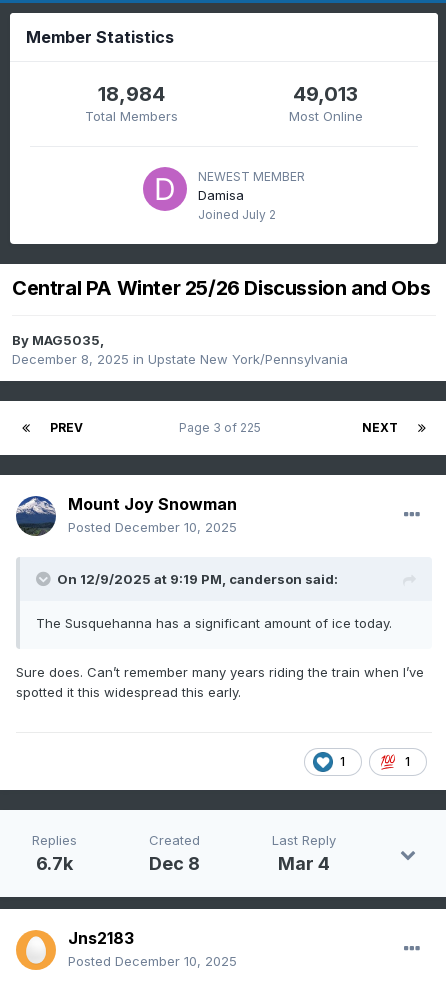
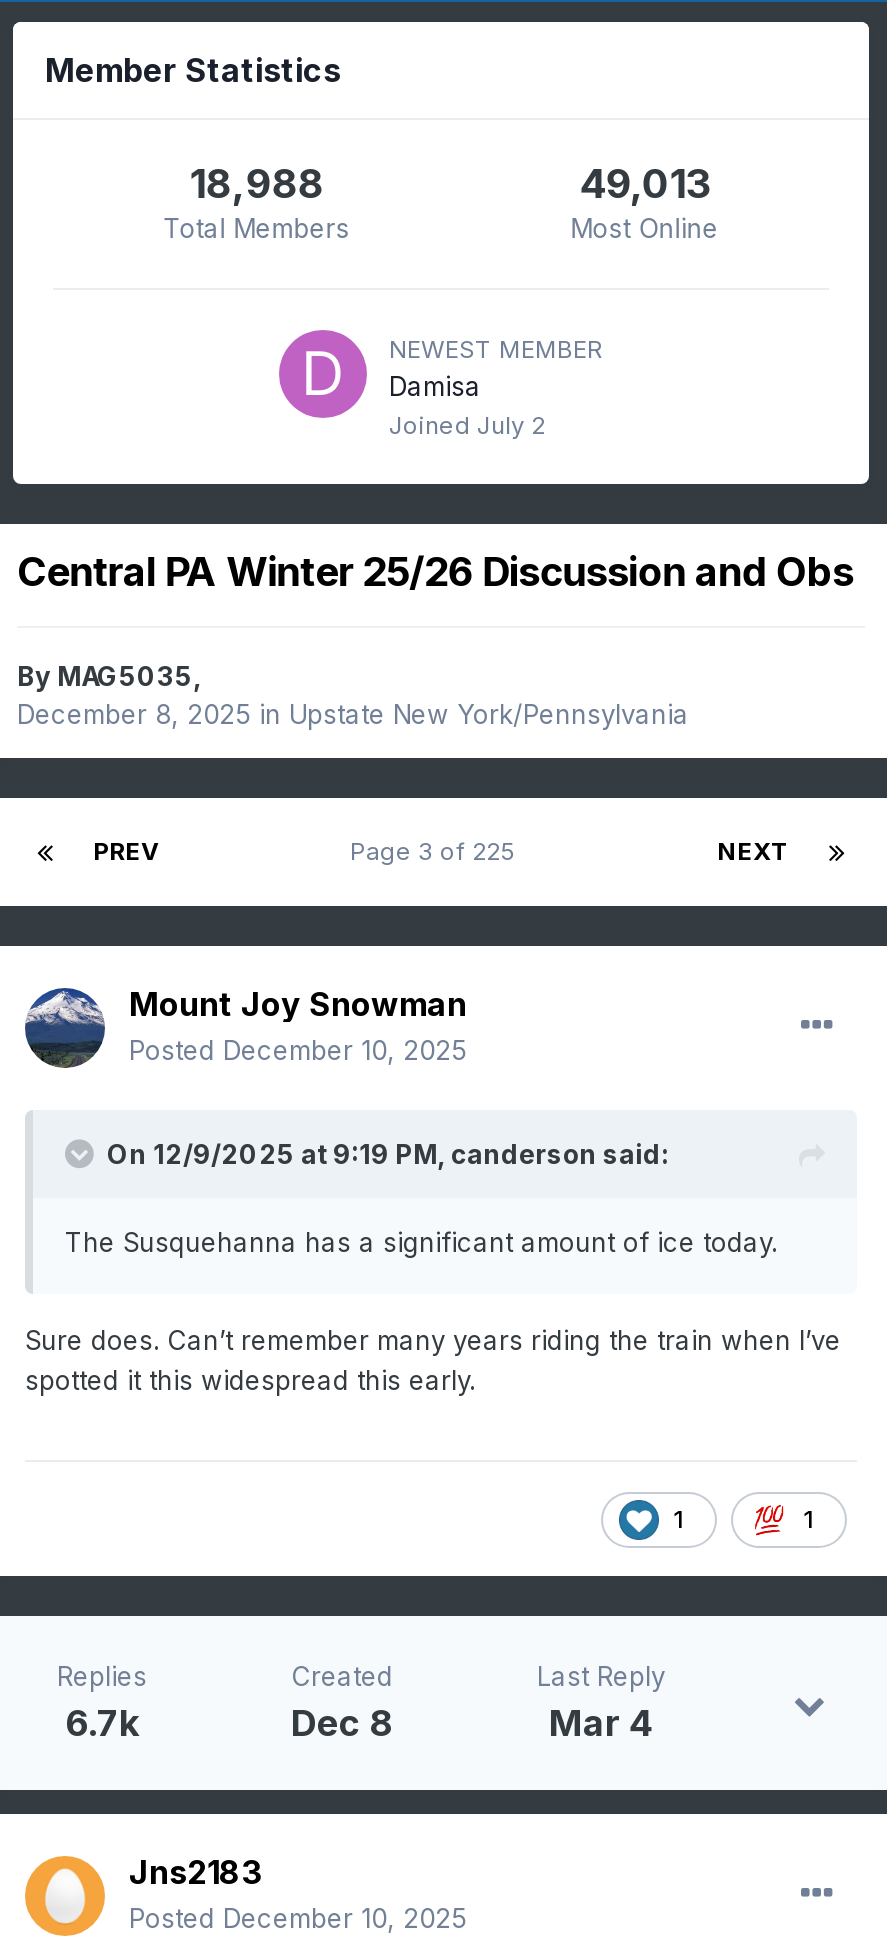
- 18,984
+ 18,988
